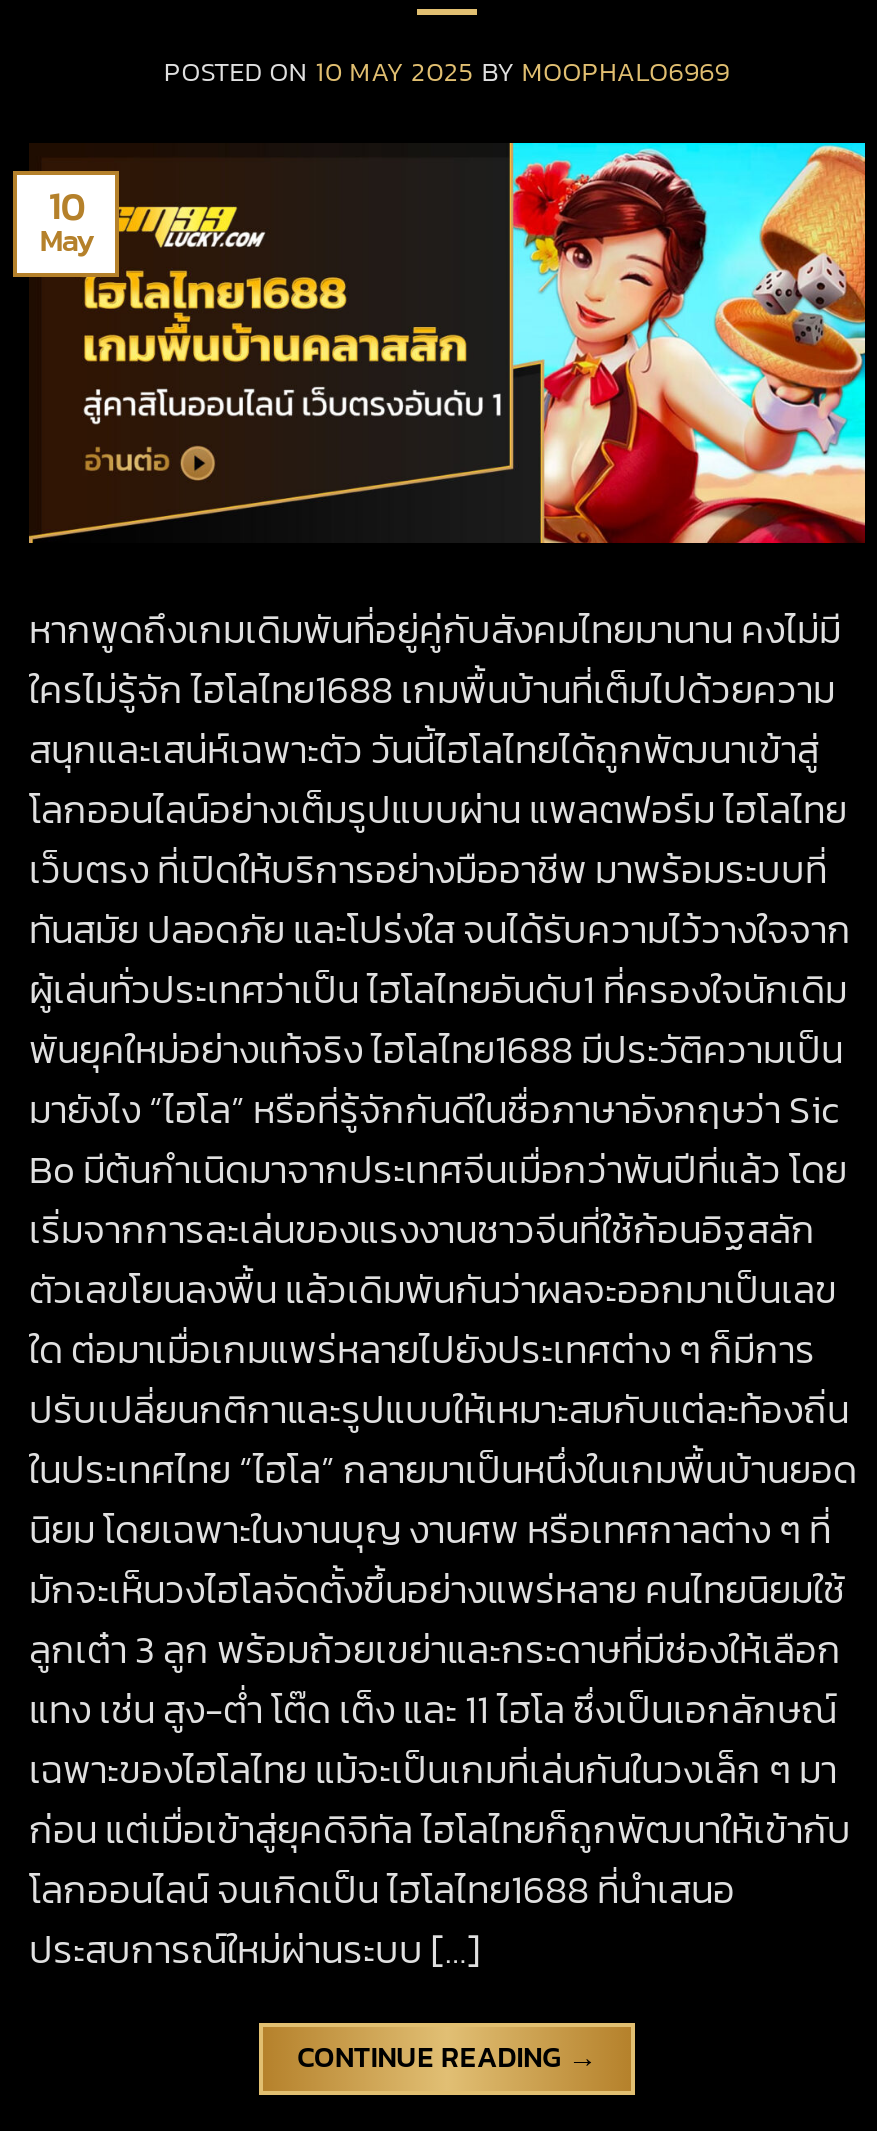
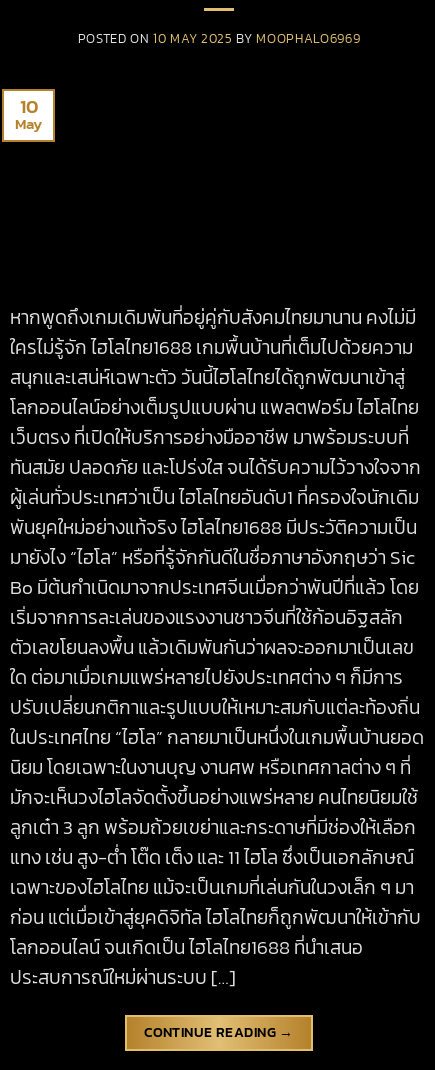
- [image]
